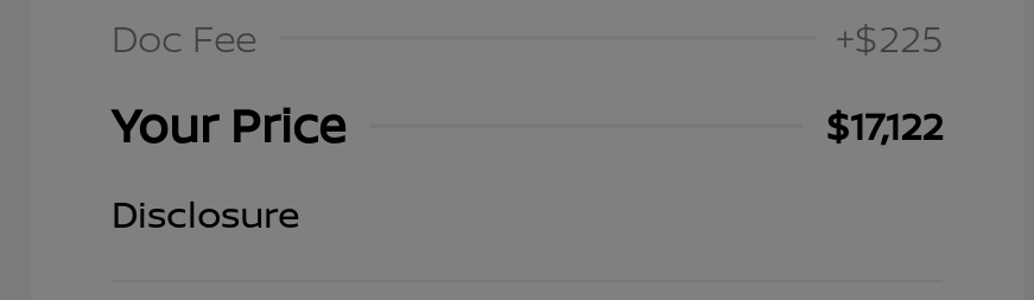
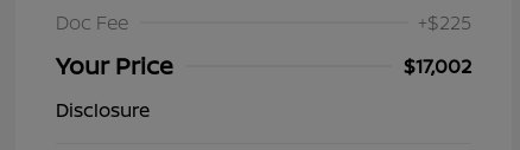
- $17,122
+ $17,002
